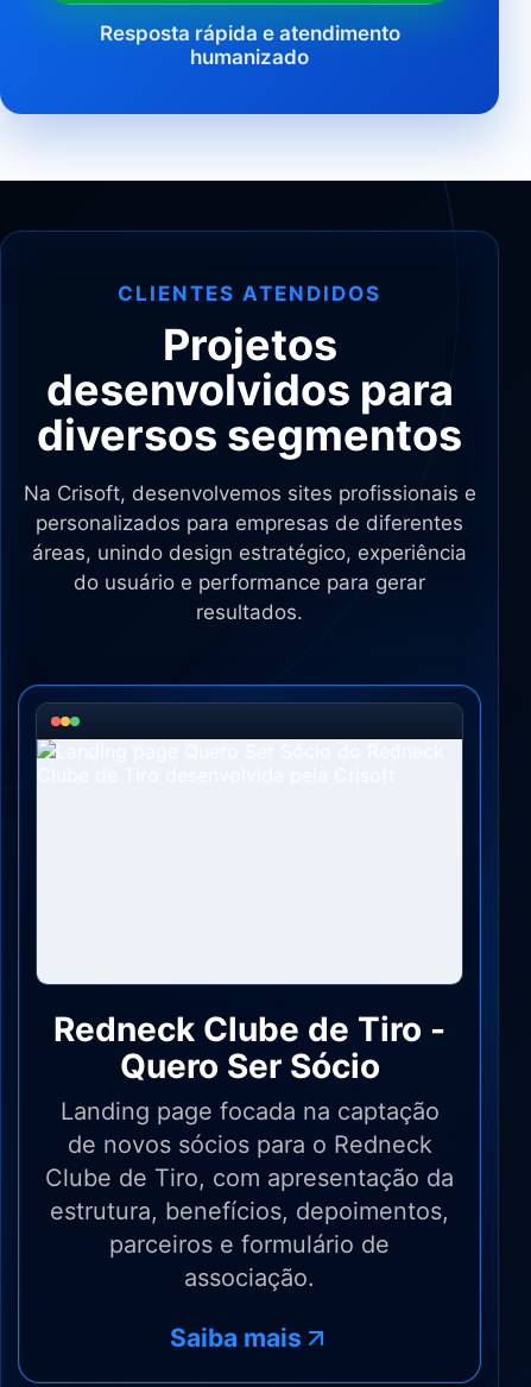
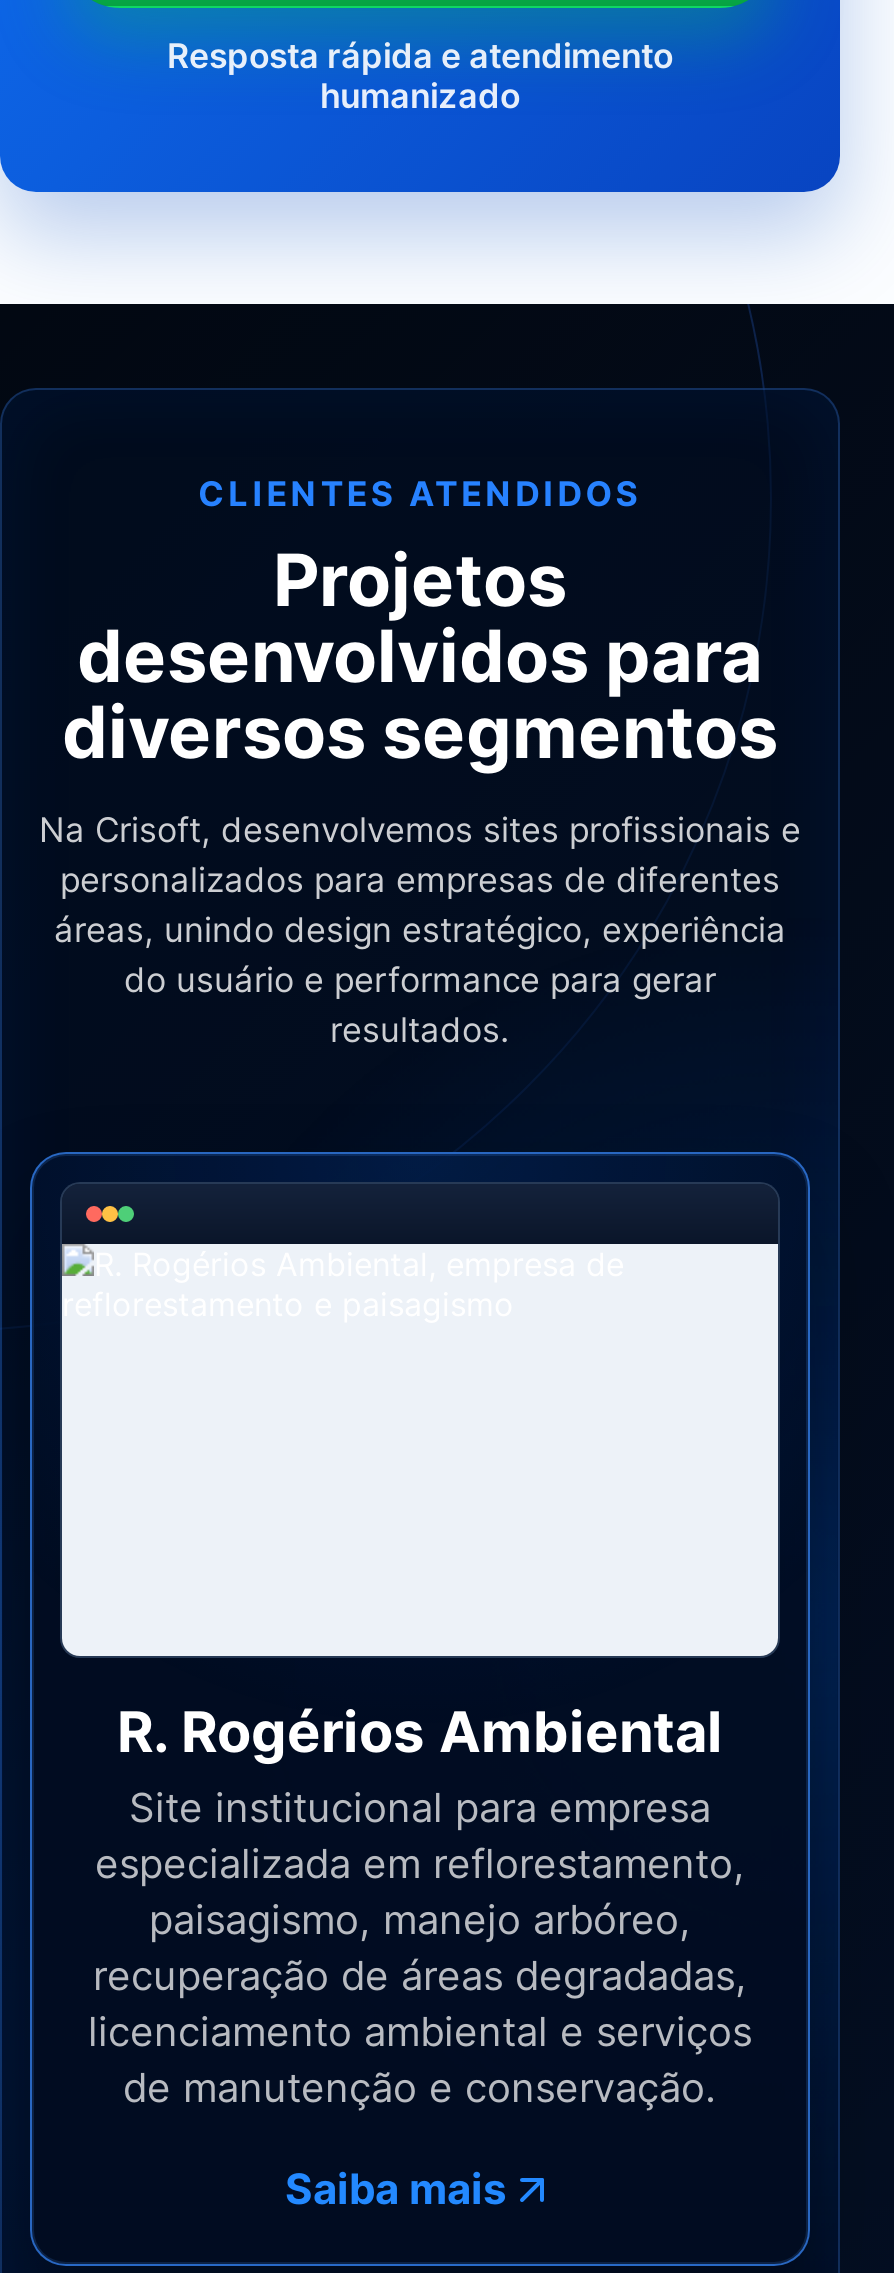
- Redneck Clube de Tiro -
- Quero Ser Sócio
- Landing page focada na captação
- de novos sócios para o Redneck
- Clube de Tiro, com apresentação da
- estrutura, benefícios, depoimentos,
- parceiros e formulário de
- associação.
+ R. Rogérios Ambiental
+ Site institucional para empresa
+ especializada em reflorestamento,
+ paisagismo, manejo arbóreo,
+ recuperação de áreas degradadas,
+ licenciamento ambiental e serviços
+ de manutenção e conservação.
